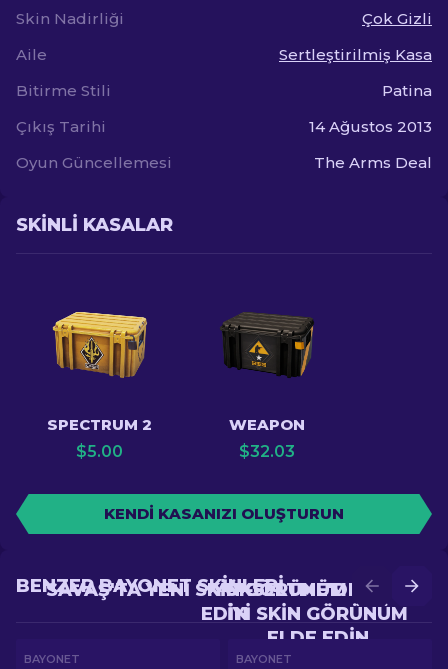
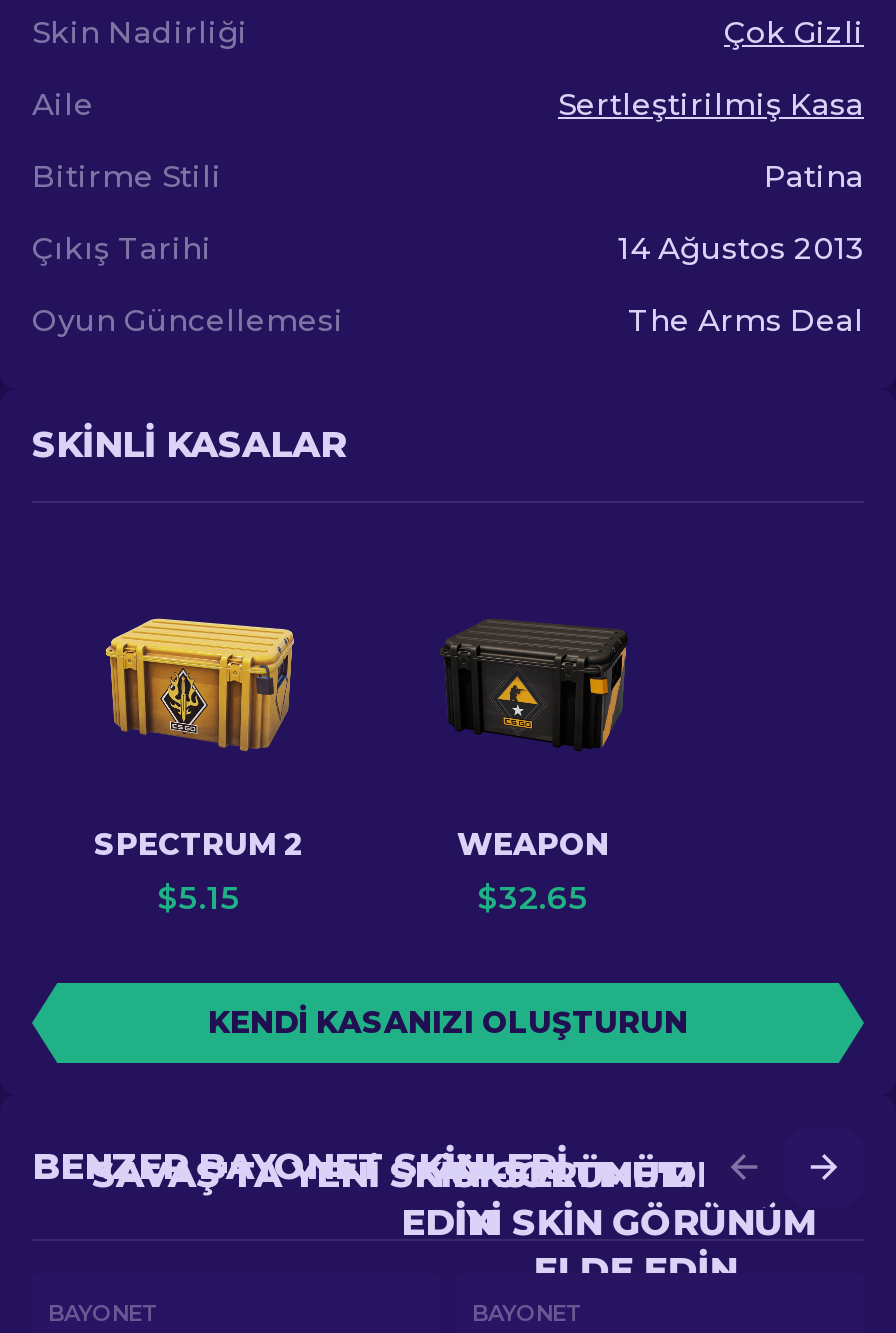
- $5.00
+ $5.15

- $32.03
+ $32.65
